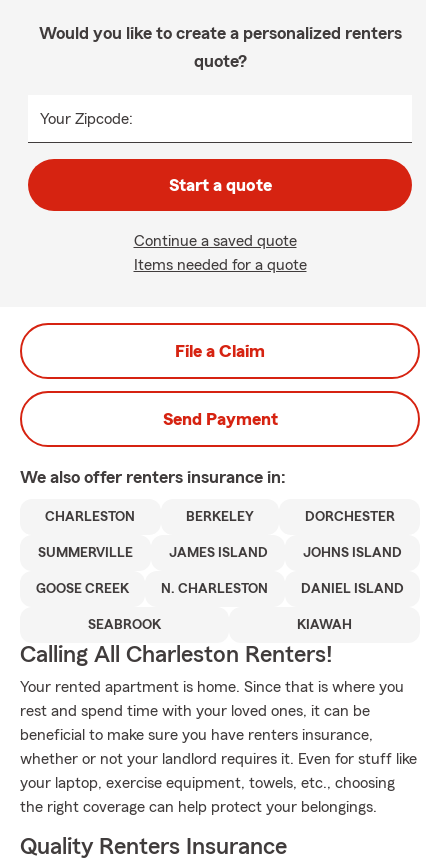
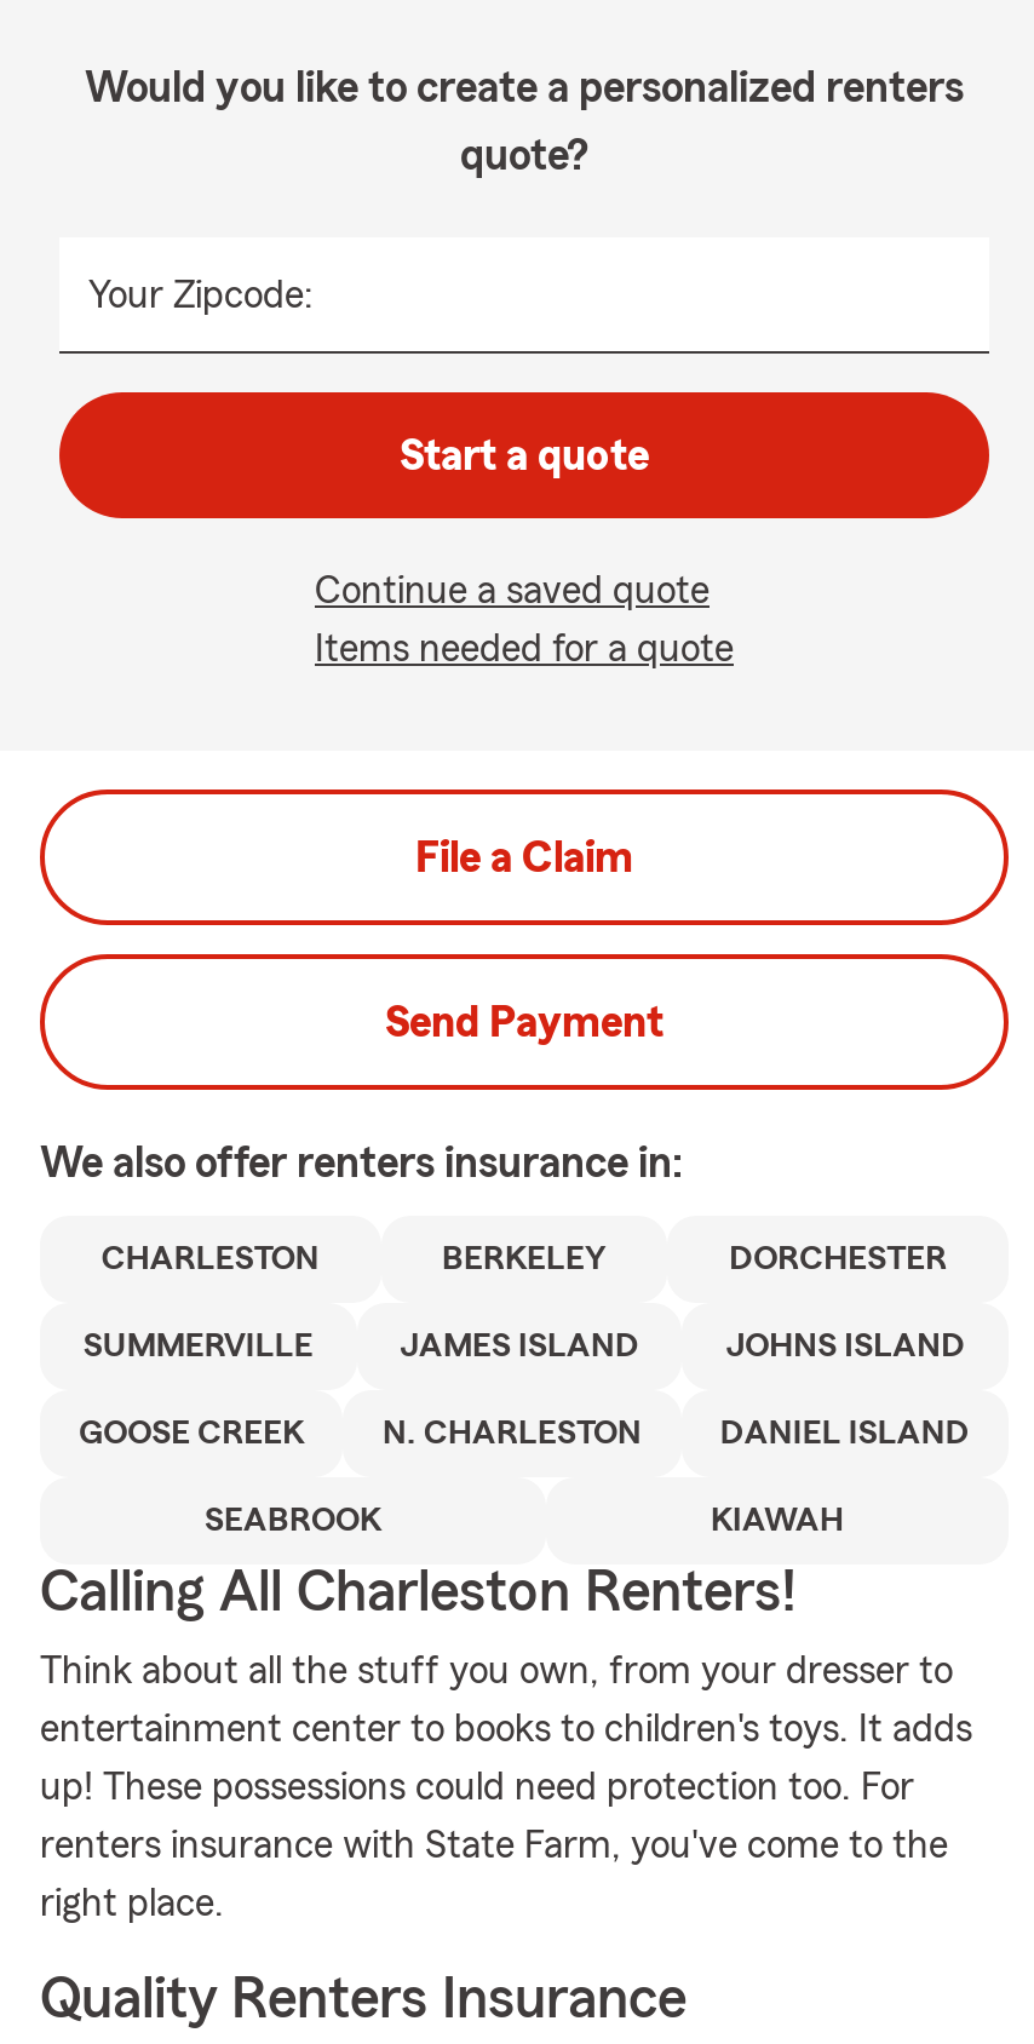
- Your rented apartment is home. Since that is where you
- rest and spend time with your loved ones, it can be
- beneficial to make sure you have renters insurance,
- whether or not your landlord requires it. Even for stuff like
- your laptop, exercise equipment, towels, etc., choosing
- the right coverage can help protect your belongings.
+ Think about all the stuff you own, from your dresser to
+ entertainment center to books to children's toys. It adds
+ up! These possessions could need protection too. For
+ renters insurance with State Farm, you've come to the
+ right place.
